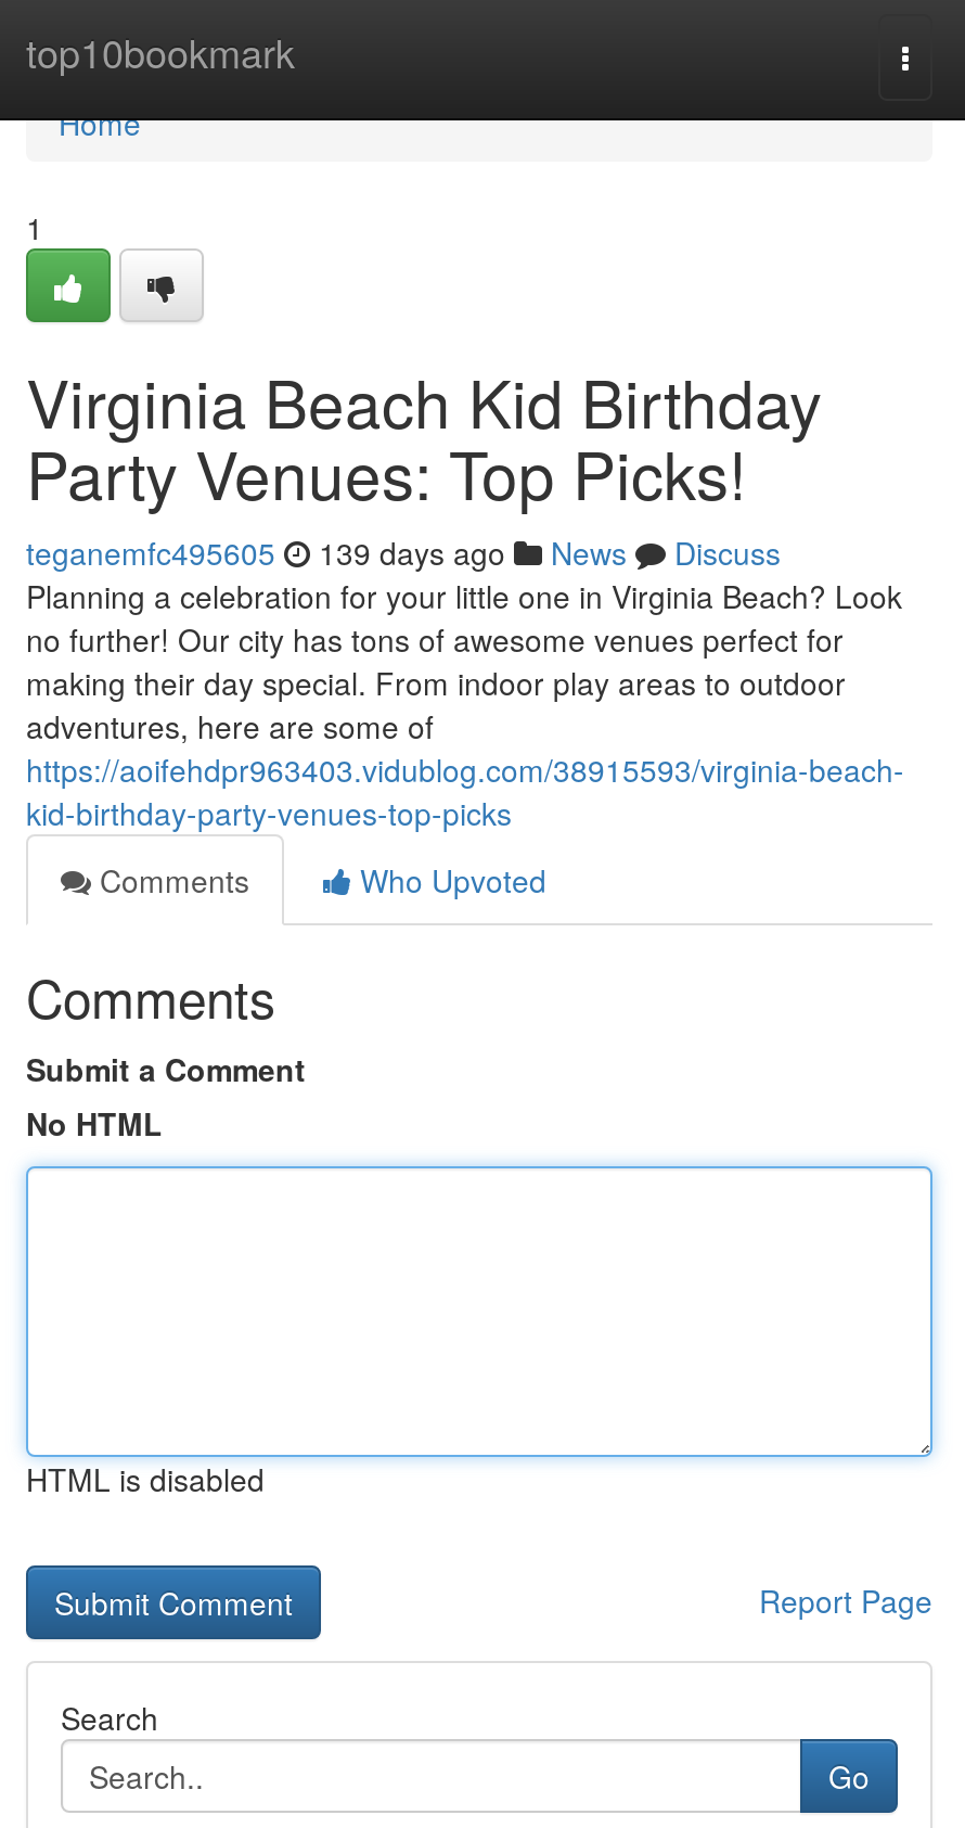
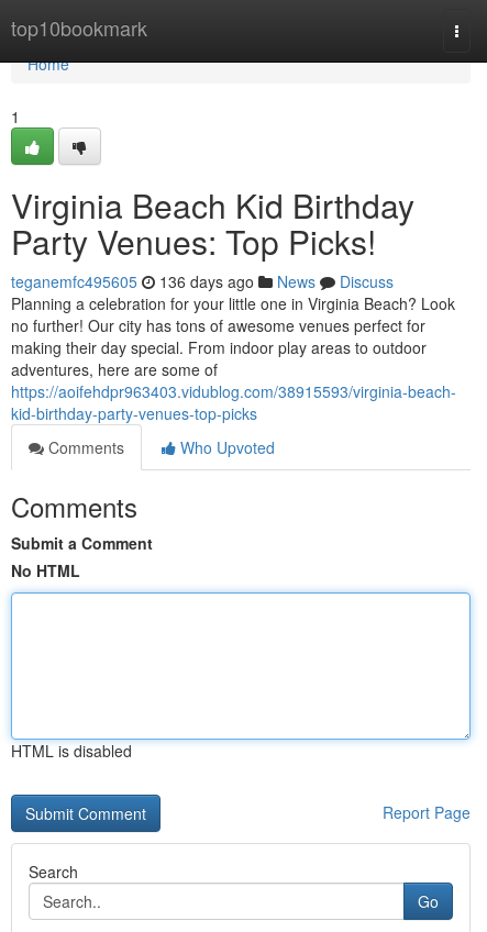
- teganemfc495605 139 days ago News Discuss
+ teganemfc495605 136 days ago News Discuss
